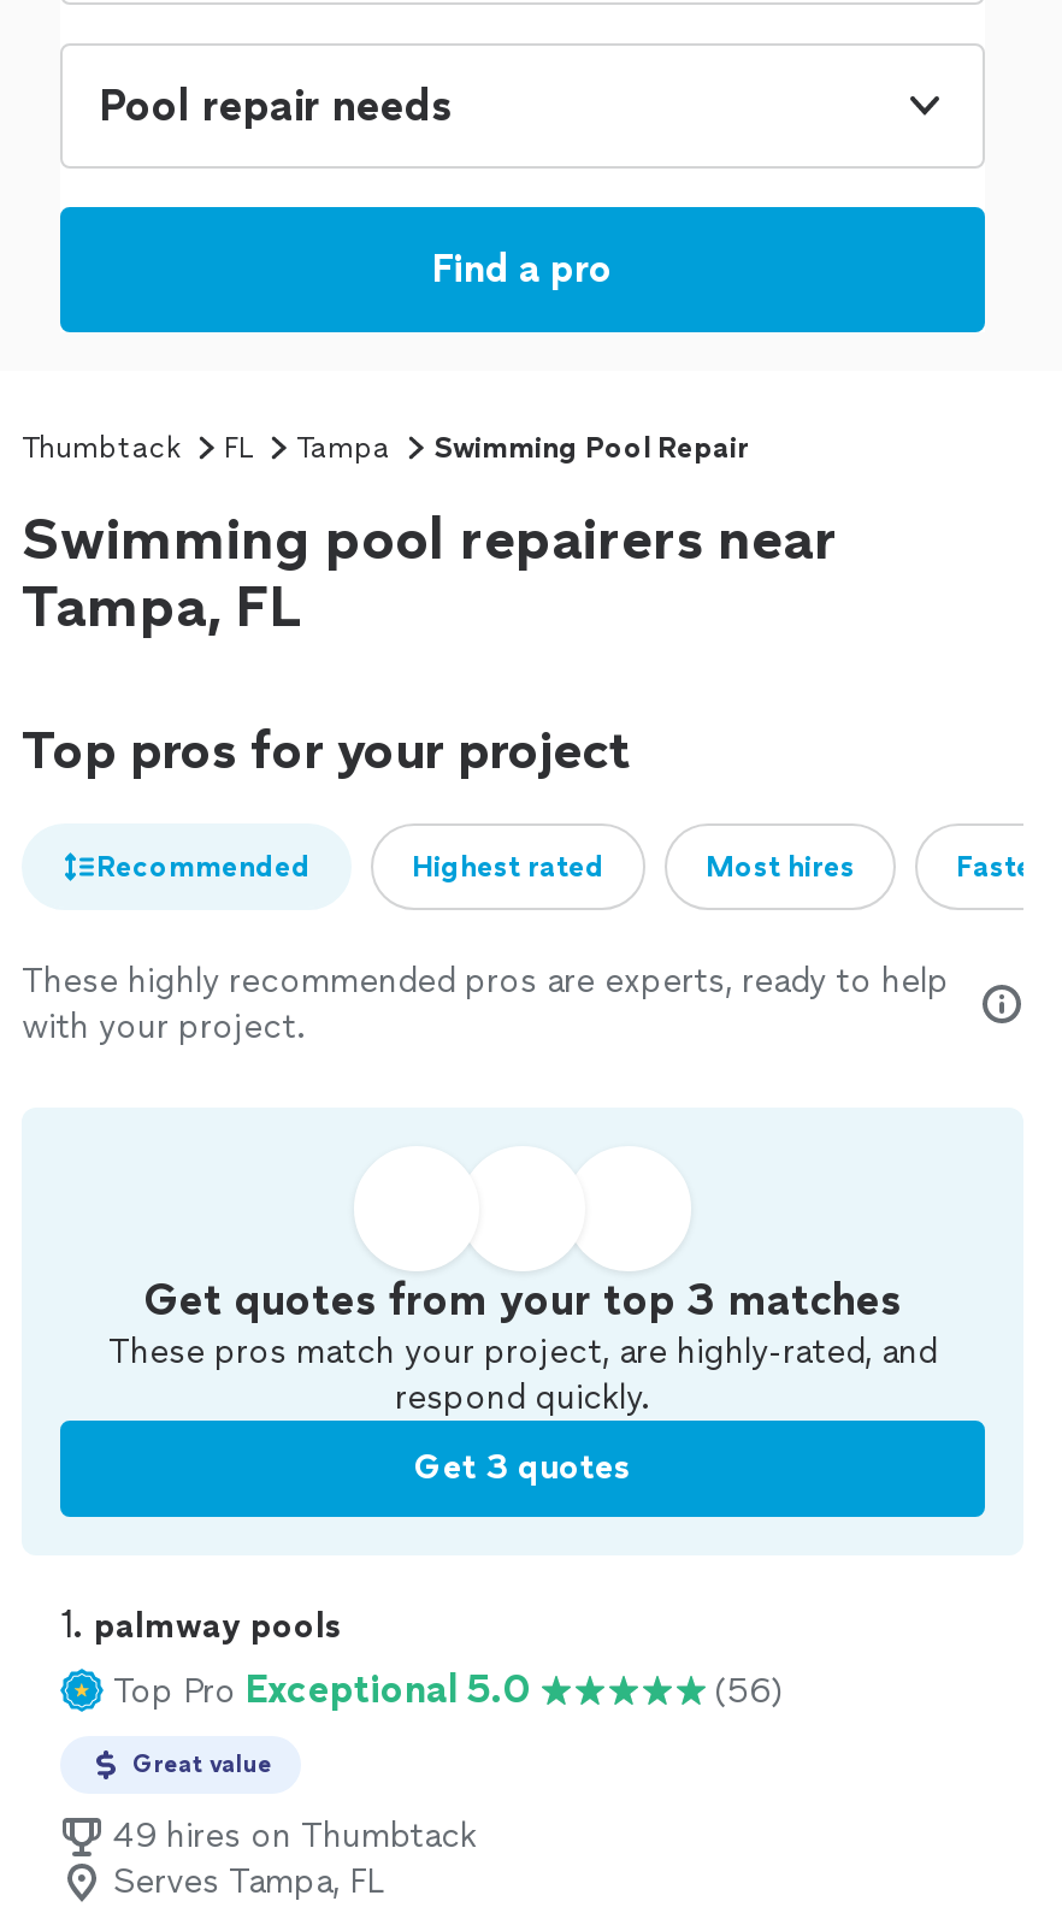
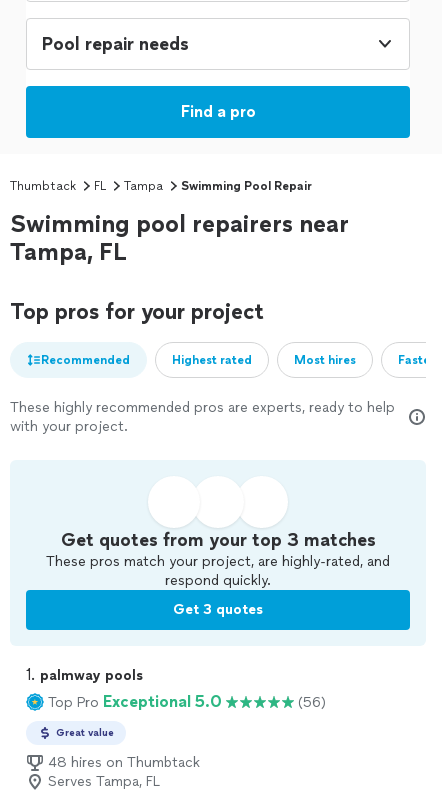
- 49 hires on Thumbtack
+ 48 hires on Thumbtack
